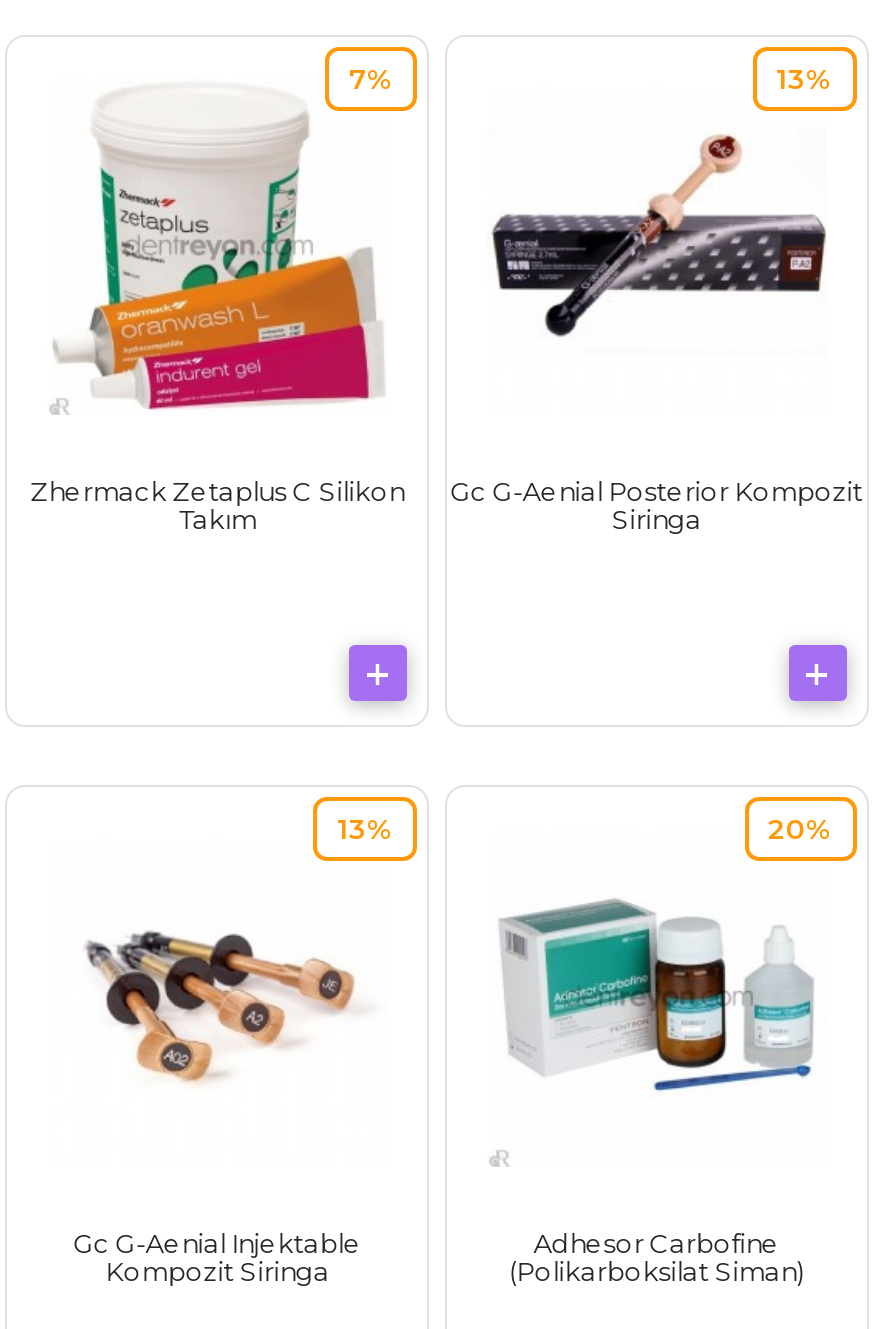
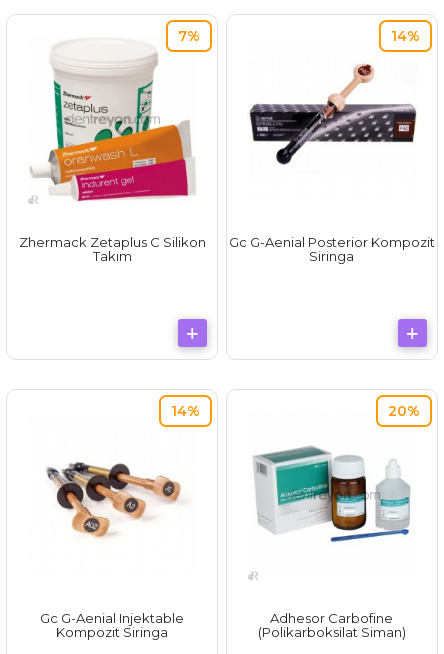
- 13%
+ 14%

- 13%
+ 14%
